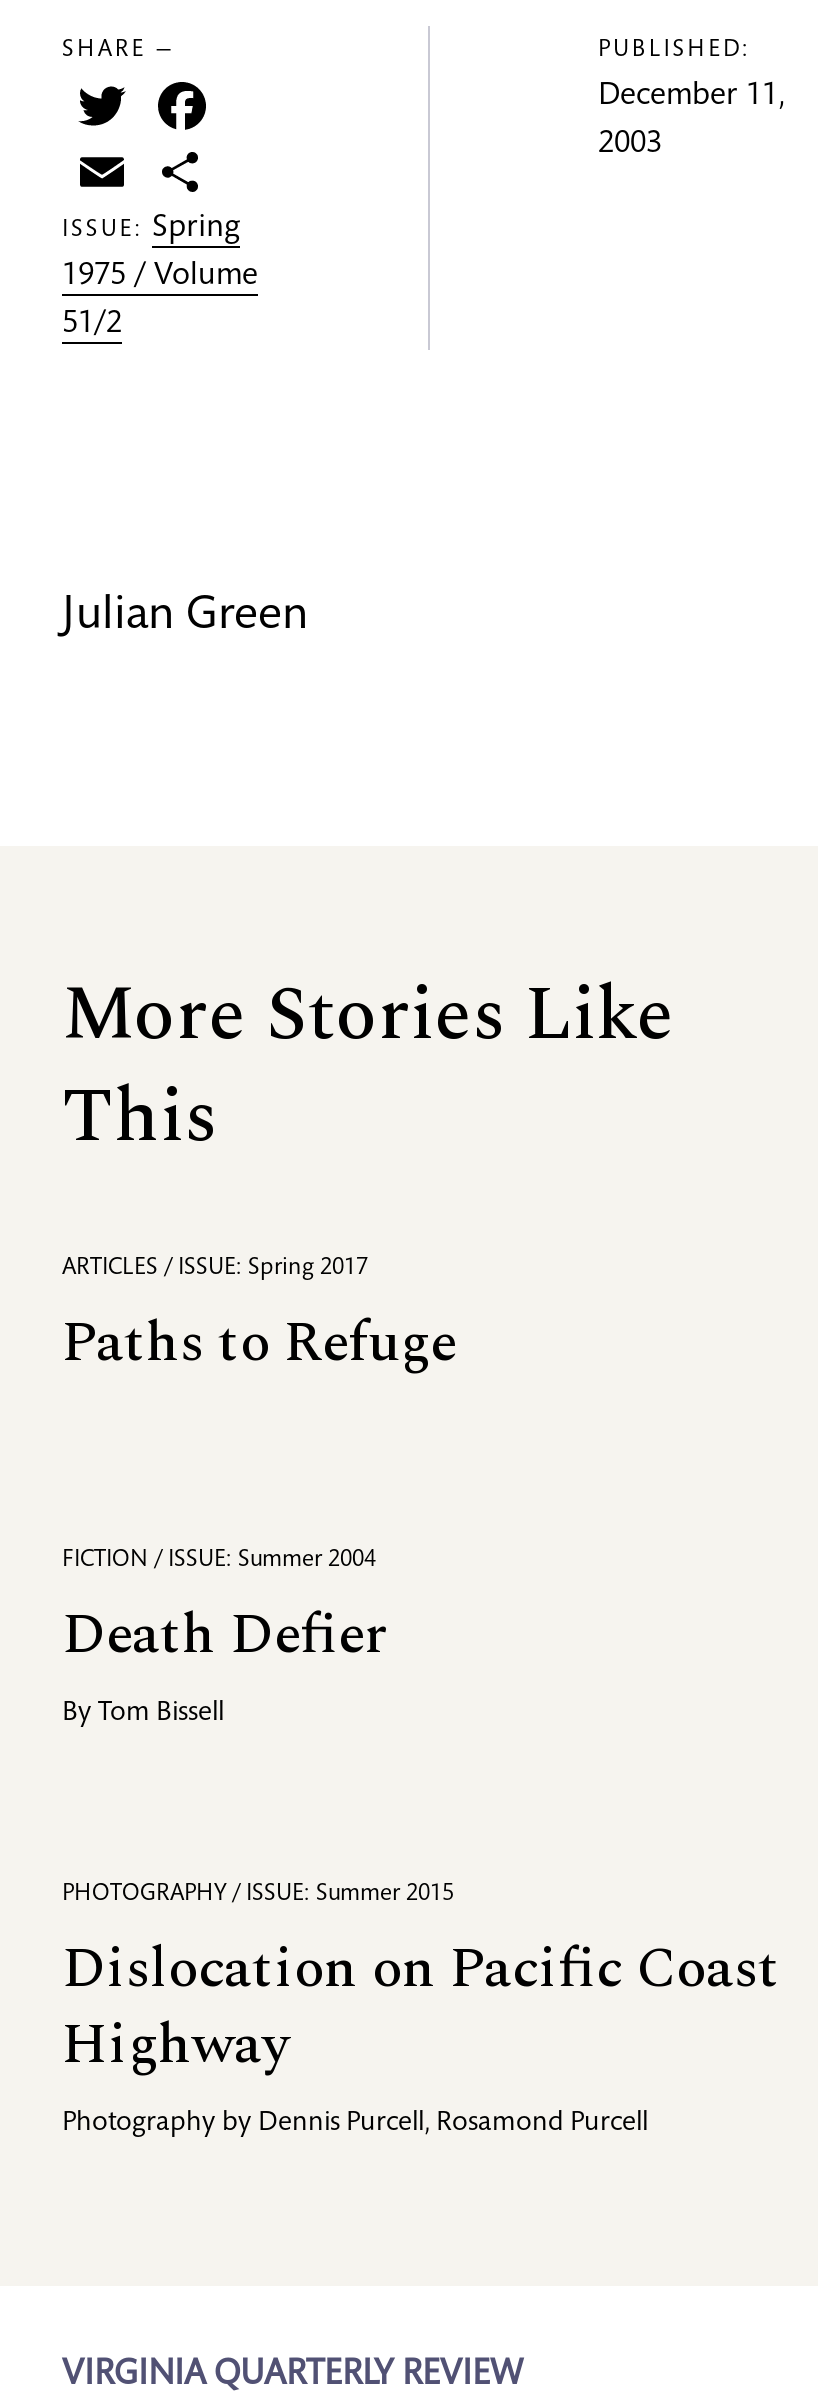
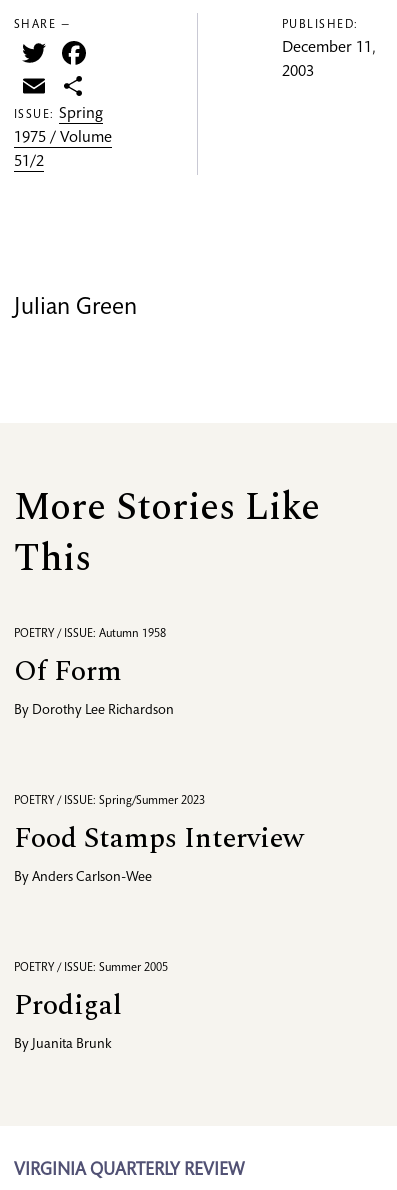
- ARTICLES / ISSUE: Spring 2017
- Paths to Refuge
+ POETRY / ISSUE: Autumn 1958
+ Of Form
+ By Dorothy Lee Richardson

- FICTION / ISSUE: Summer 2004
- Death Defier
- By Tom Bissell
+ POETRY / ISSUE: Spring/Summer 2023
+ Food Stamps Interview
+ By Anders Carlson-Wee

- PHOTOGRAPHY / ISSUE: Summer 2015
- Dislocation on Pacific Coast
- Highway
- Photography by Dennis Purcell, Rosamond Purcell
+ POETRY / ISSUE: Summer 2005
+ Prodigal
+ By Juanita Brunk
